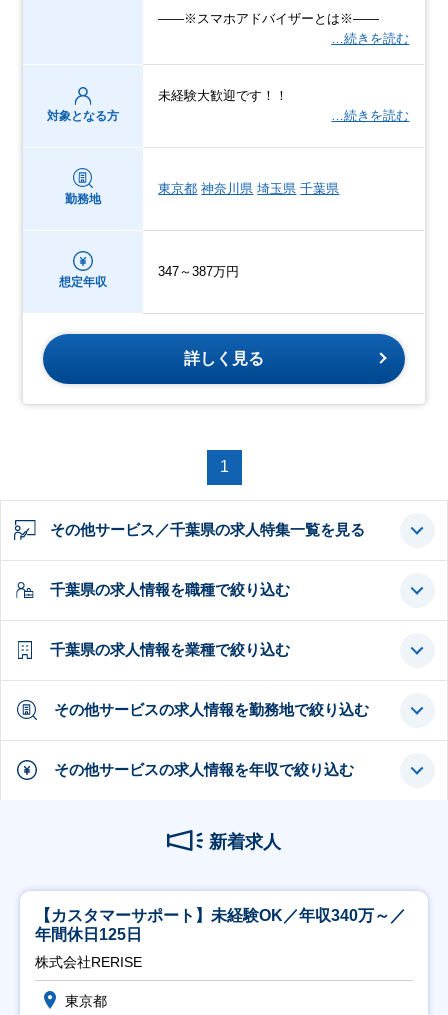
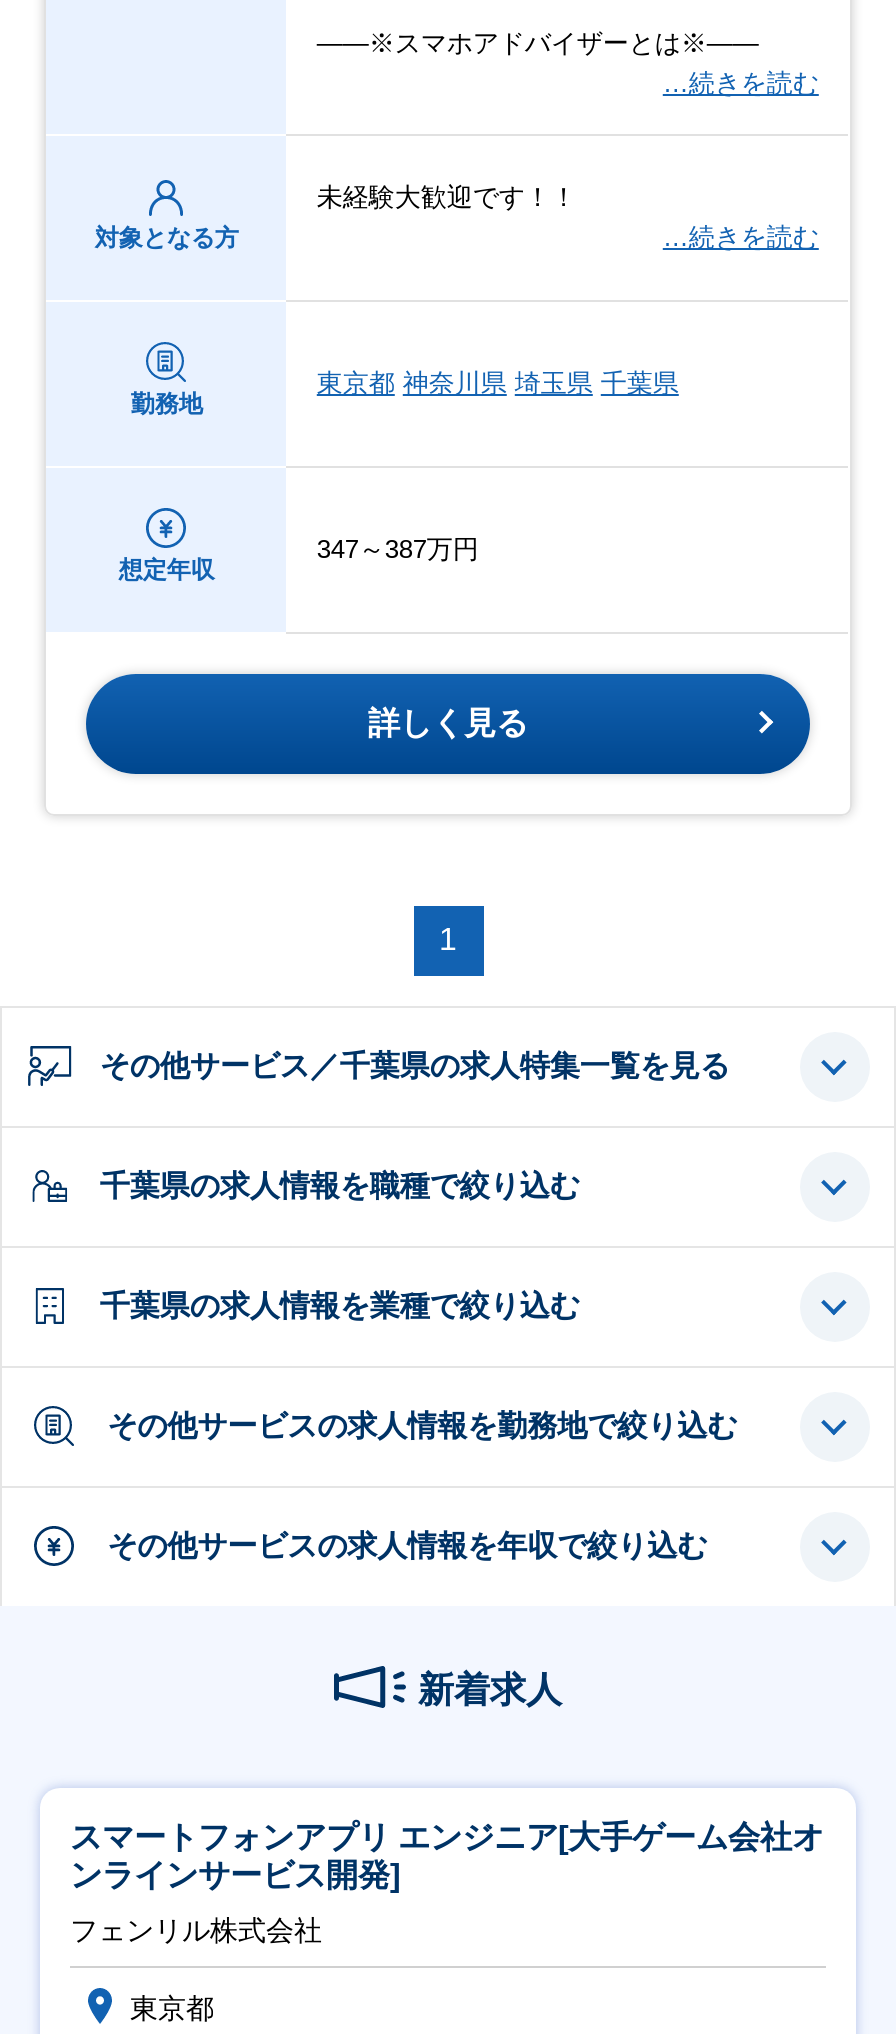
- 【カスタマーサポート】未経験OK／年収340万～／
- 年間休日125日
+ スマートフォンアプリ エンジニア[大手ゲーム会社オ
+ ンラインサービス開発]

- 株式会社RERISE
+ フェンリル株式会社
